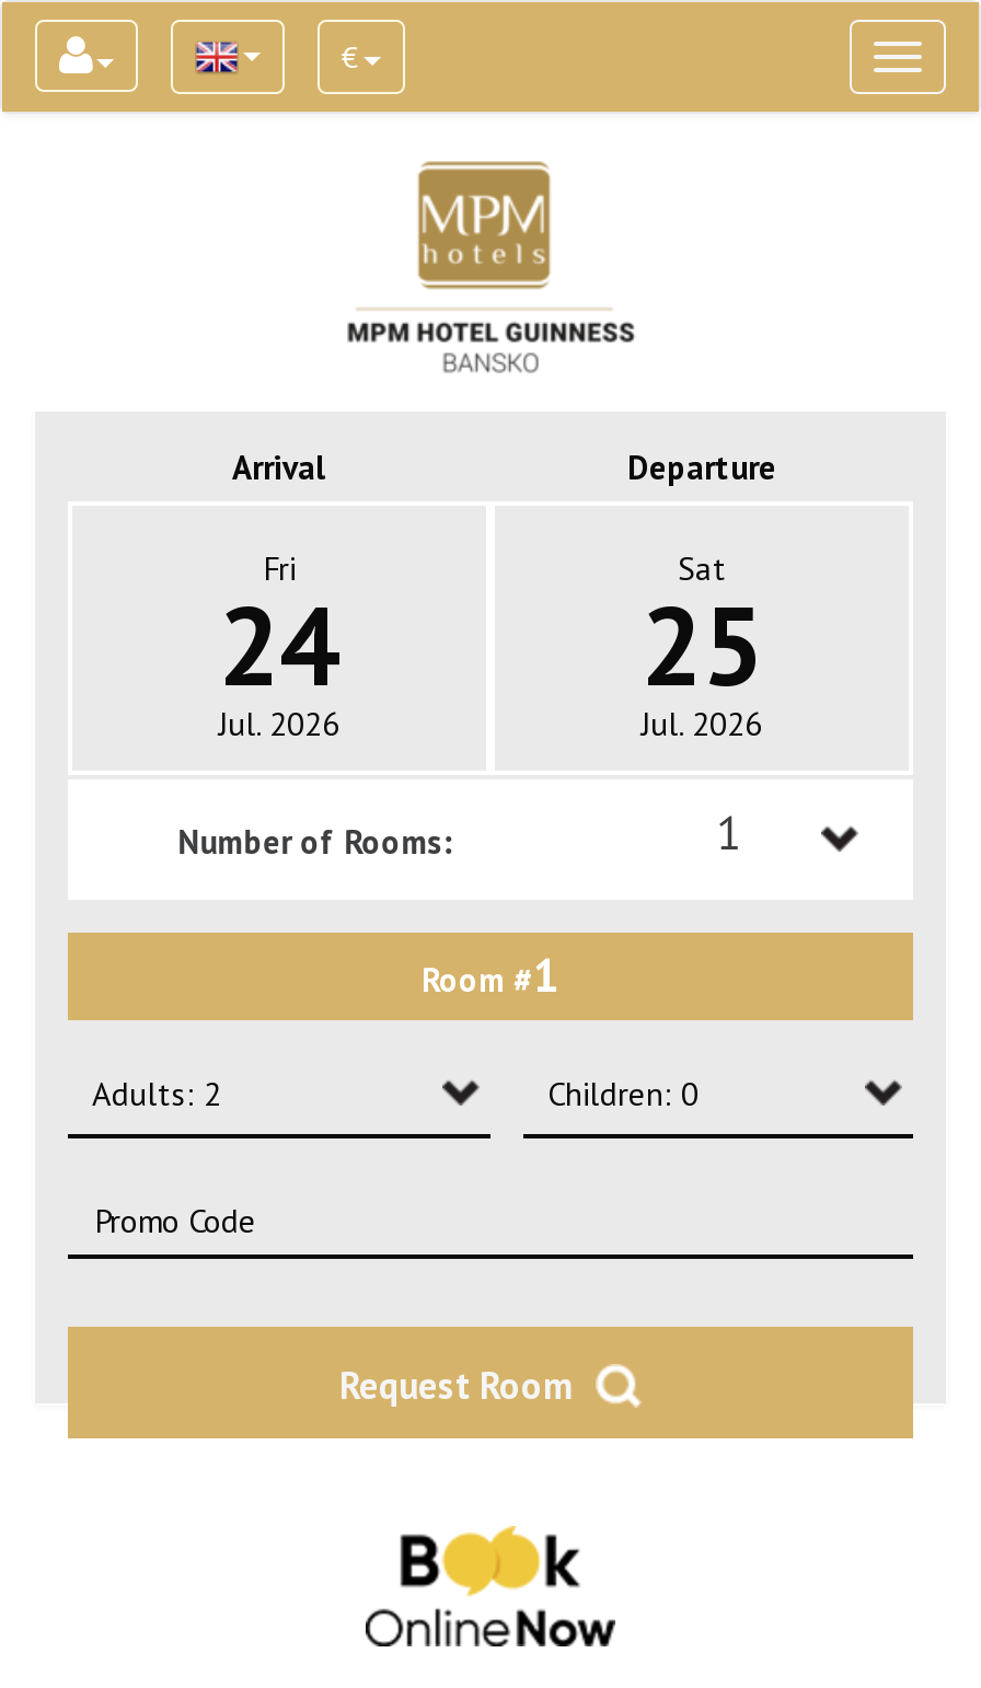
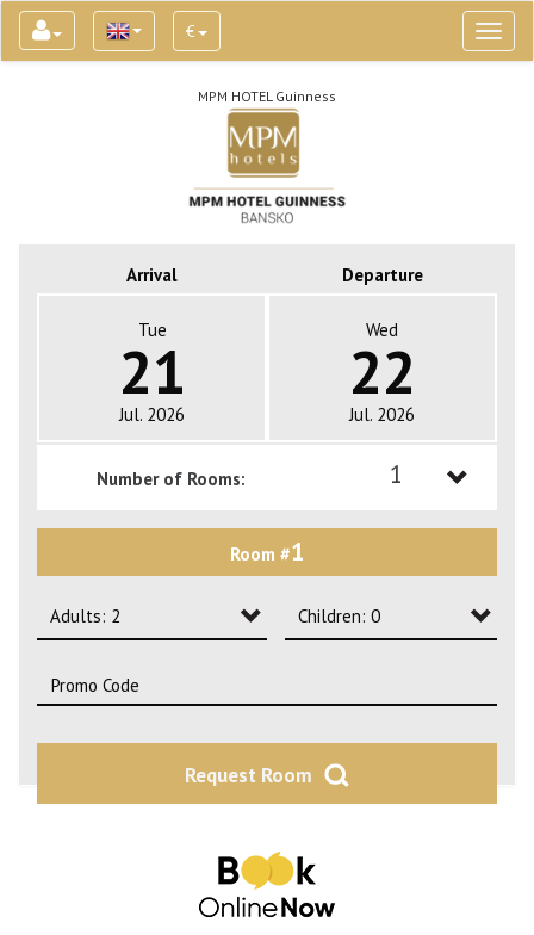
+ MPM HOTEL Guinness

- Fri
- 24
+ Tue
+ 21

- Sat
- 25
+ Wed
+ 22
